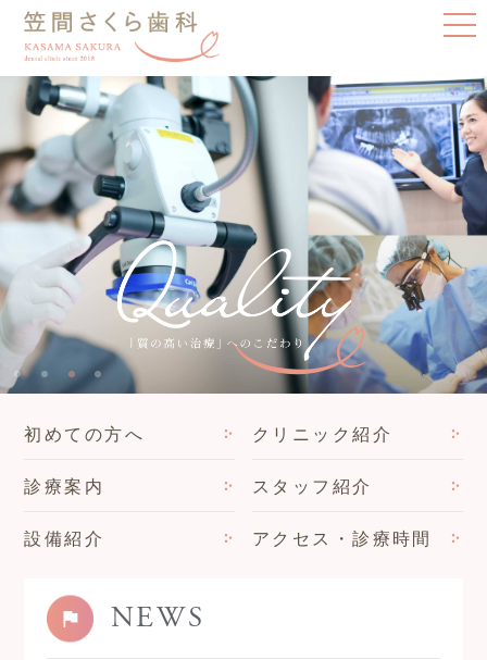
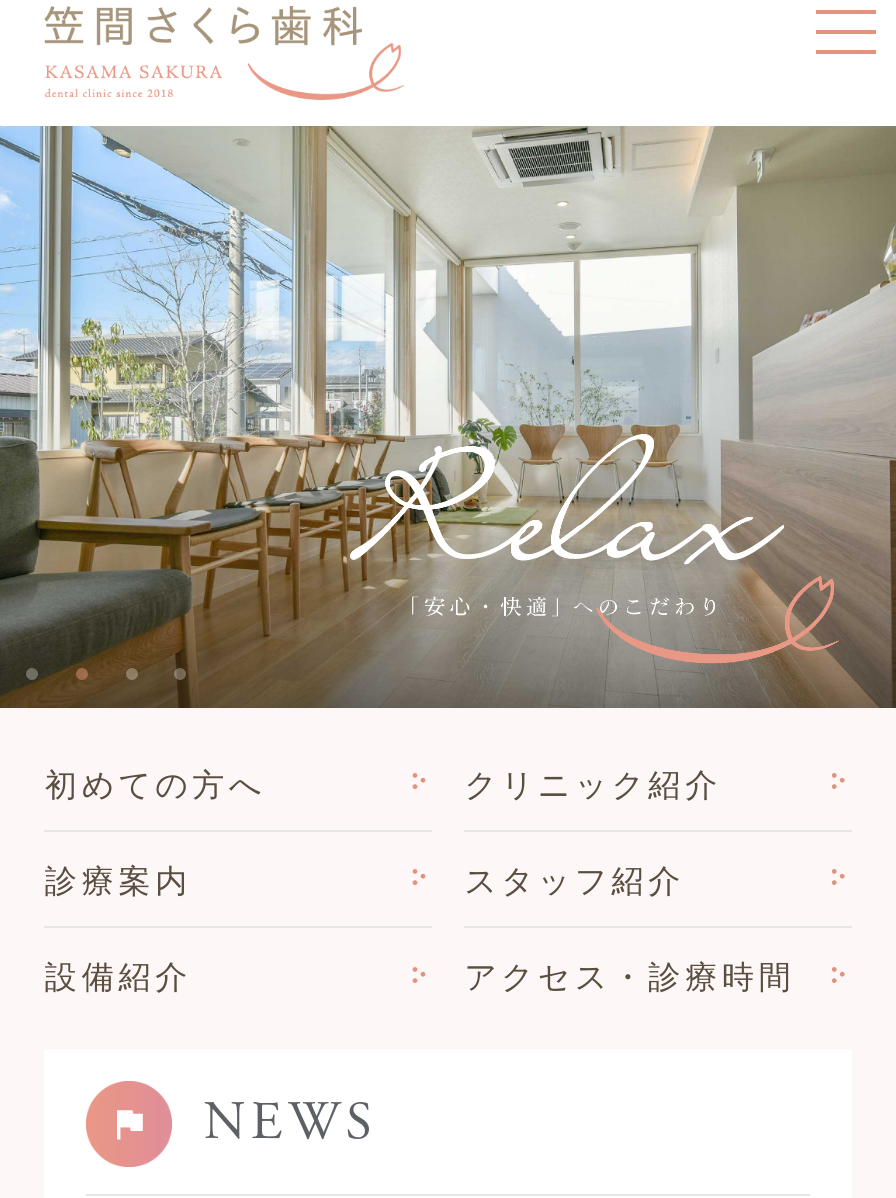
- [image]
+ [image]
